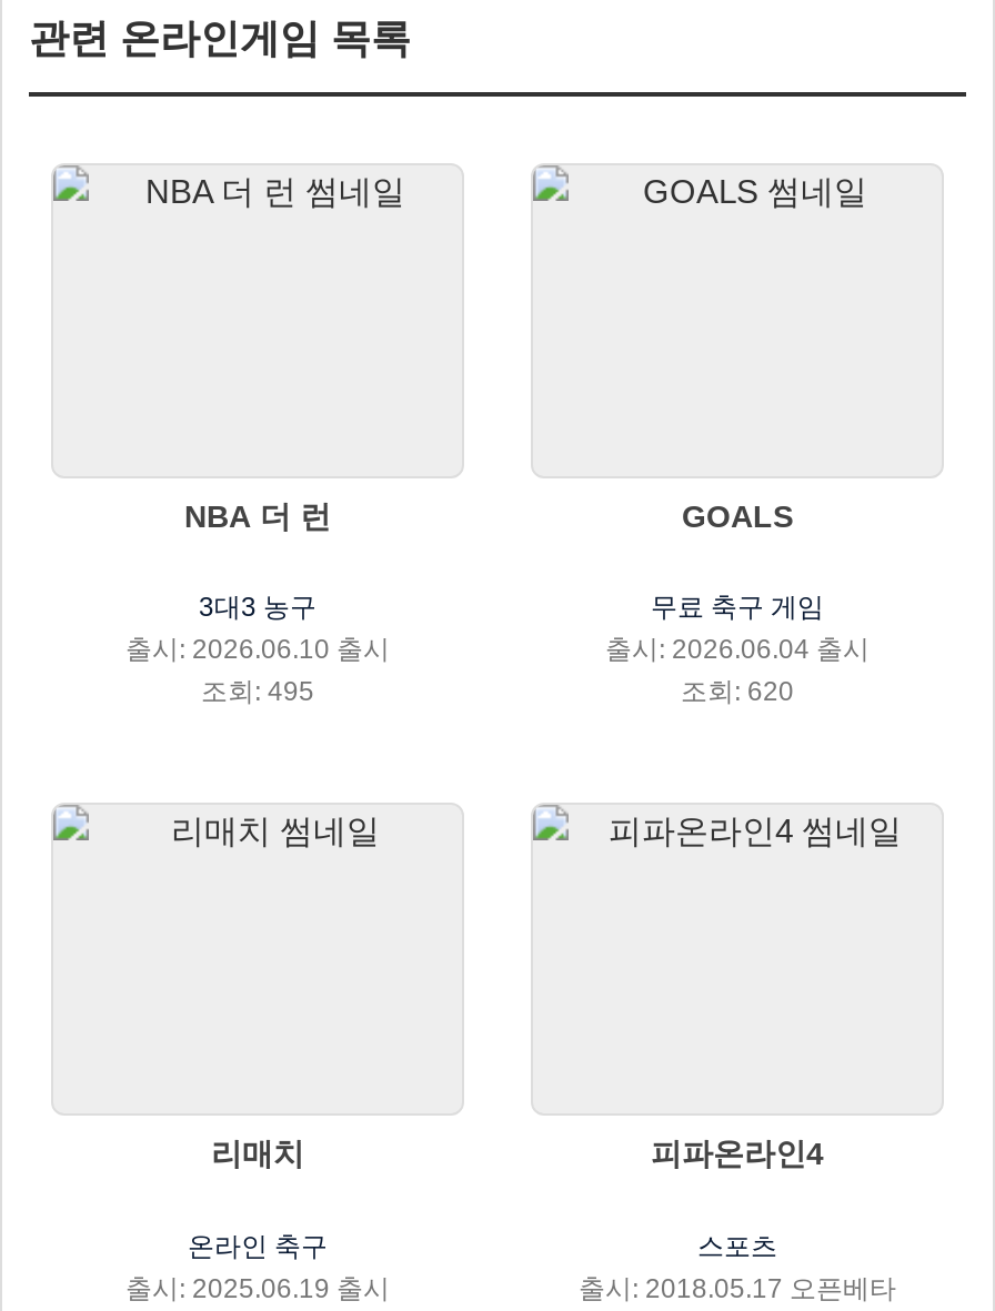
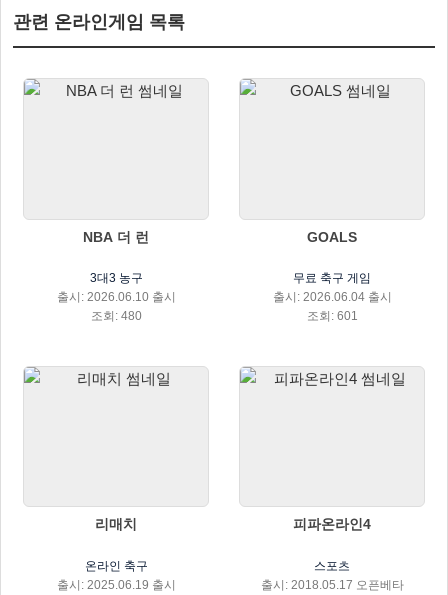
- 조회: 495
+ 조회: 480

- 조회: 620
+ 조회: 601
